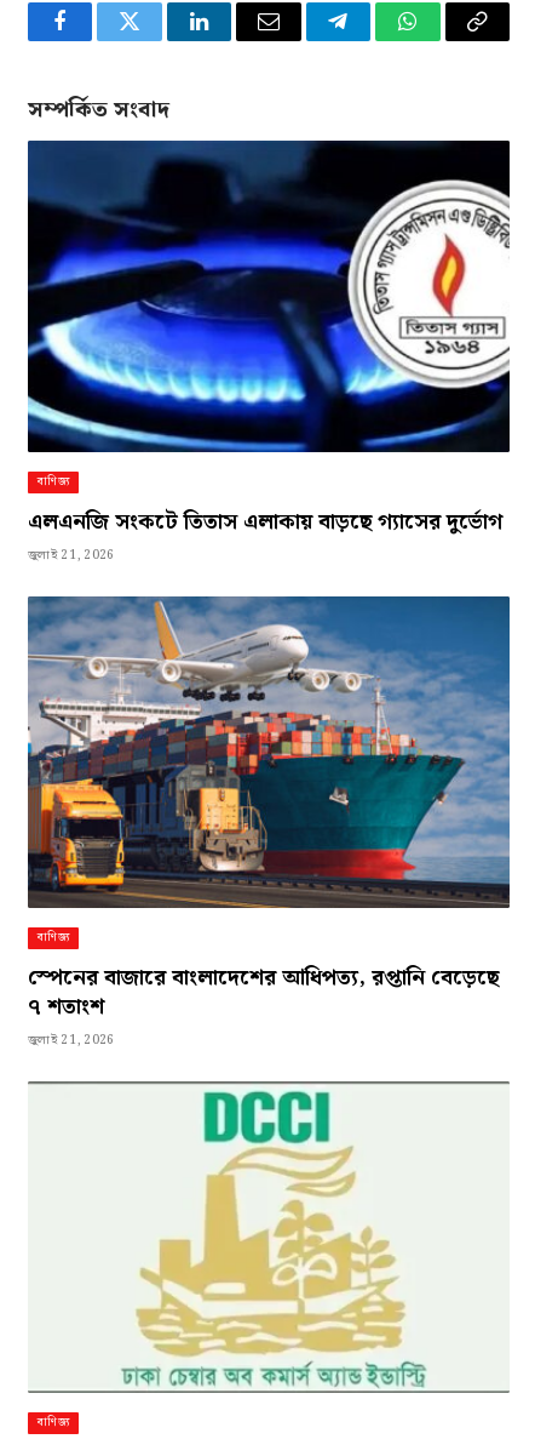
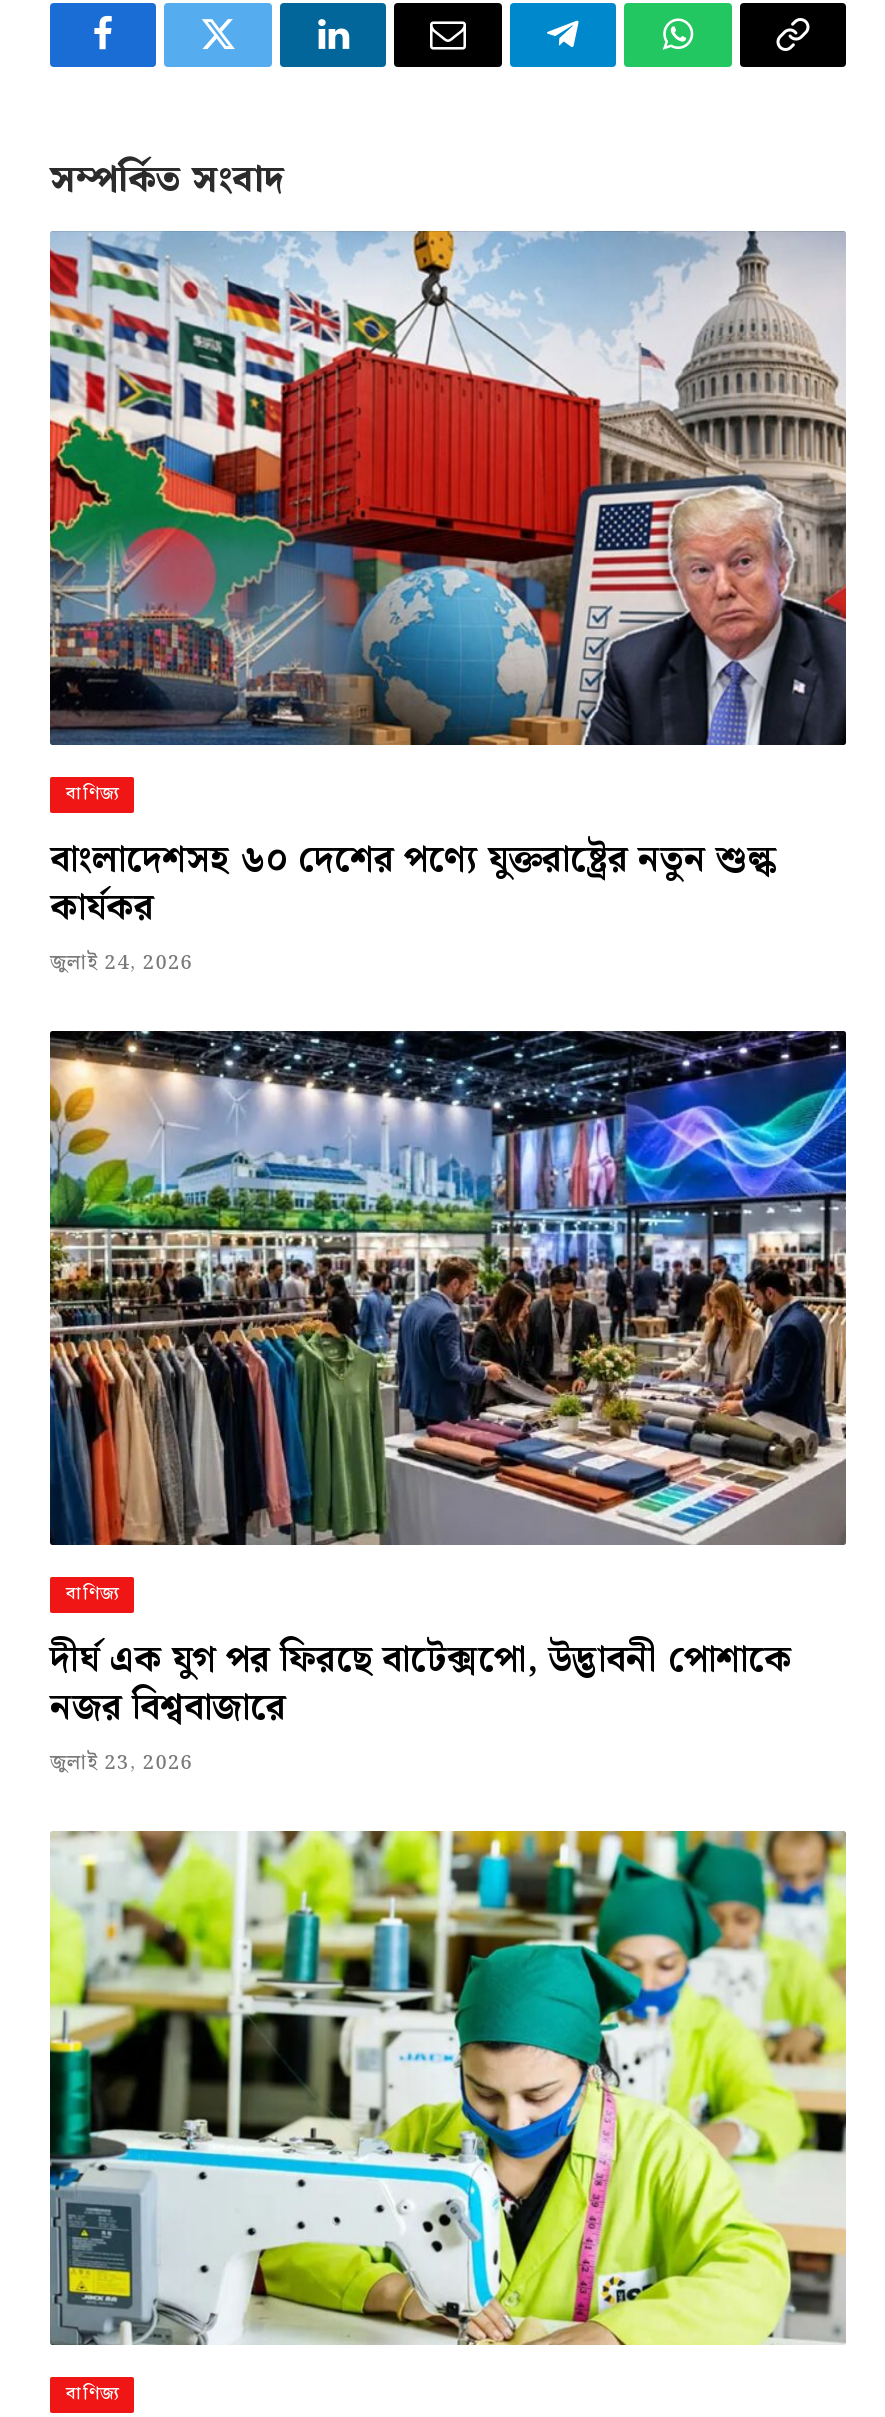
- [image]
+ [image]

- এলএনজি সংকটে তিতাস এলাকায় বাড়ছে গ্যাসের দুর্ভোগ
- জুলাই 21, 2026
+ বাংলাদেশসহ ৬০ দেশের পণ্যে যুক্তরাষ্ট্রের নতুন শুল্ক
+ কার্যকর
+ জুলাই 24, 2026

- [image]
+ [image]

- স্পেনের বাজারে বাংলাদেশের আধিপত্য, রপ্তানি বেড়েছে
- ৭ শতাংশ
- জুলাই 21, 2026
+ দীর্ঘ এক যুগ পর ফিরছে বাটেক্সপো, উদ্ভাবনী পোশাকে
+ নজর বিশ্ববাজারে
+ জুলাই 23, 2026

- [image]
+ [image]
